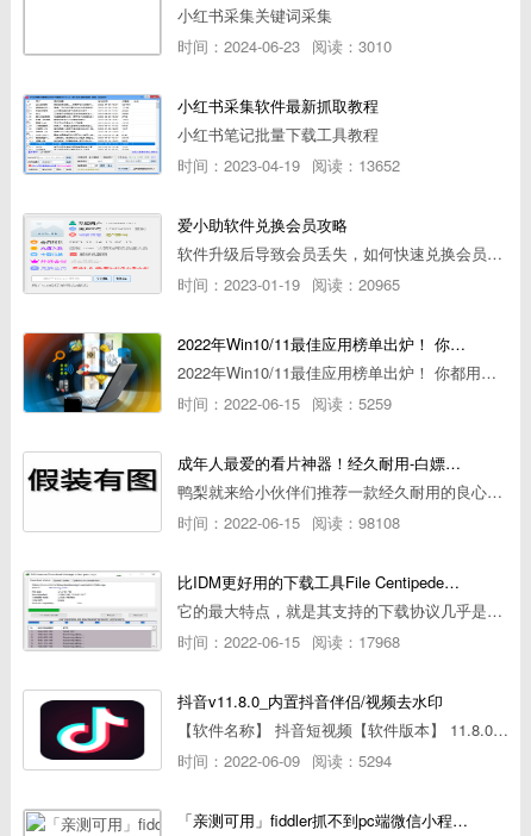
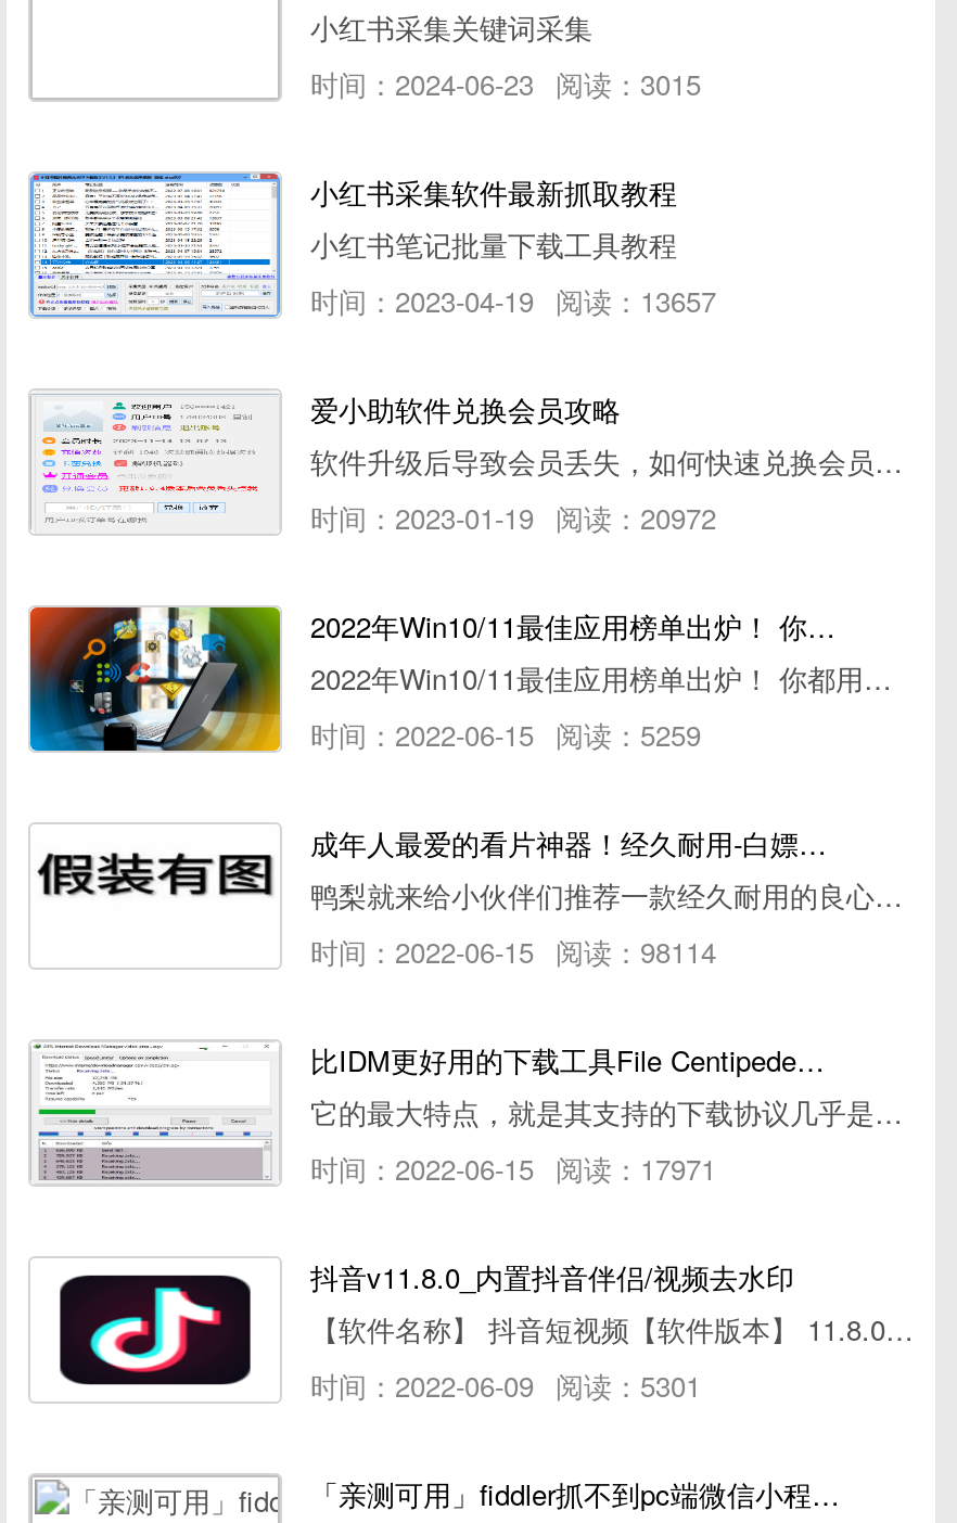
- 时间：2024-06-23 阅读：3010
+ 时间：2024-06-23 阅读：3015

- 时间：2023-04-19 阅读：13652
+ 时间：2023-04-19 阅读：13657

- 时间：2023-01-19 阅读：20965
+ 时间：2023-01-19 阅读：20972

- 时间：2022-06-15 阅读：98108
+ 时间：2022-06-15 阅读：98114

- 时间：2022-06-15 阅读：17968
+ 时间：2022-06-15 阅读：17971

- 时间：2022-06-09 阅读：5294
+ 时间：2022-06-09 阅读：5301
